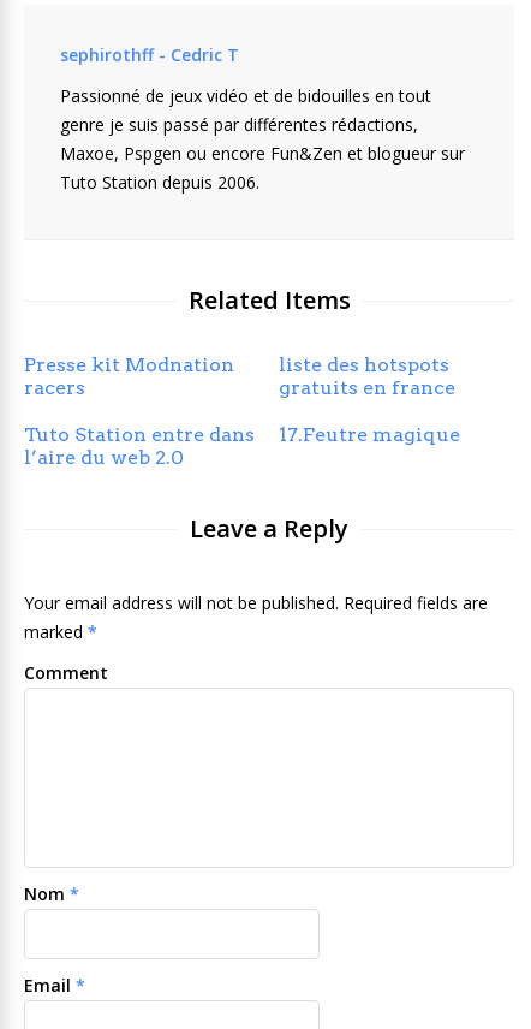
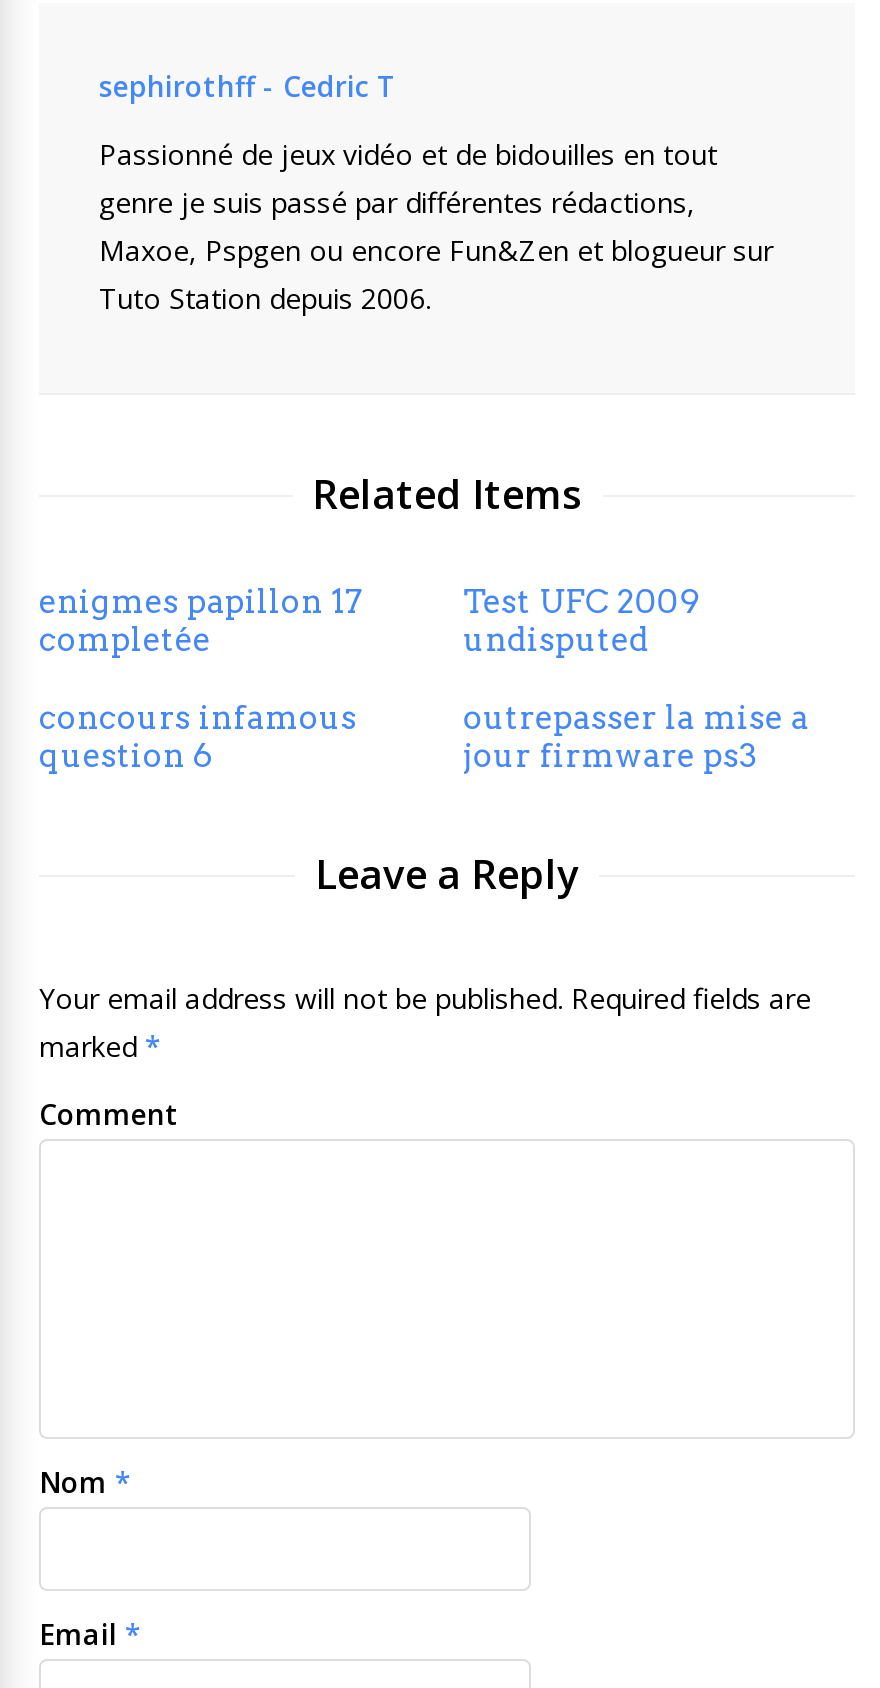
- Presse kit Modnation
- racers
+ enigmes papillon 17
+ completée

- liste des hotspots
- gratuits en france
+ Test UFC 2009
+ undisputed

- Tuto Station entre dans
- l’aire du web 2.0
+ concours infamous
+ question 6

- 17.Feutre magique
+ outrepasser la mise a
+ jour firmware ps3
